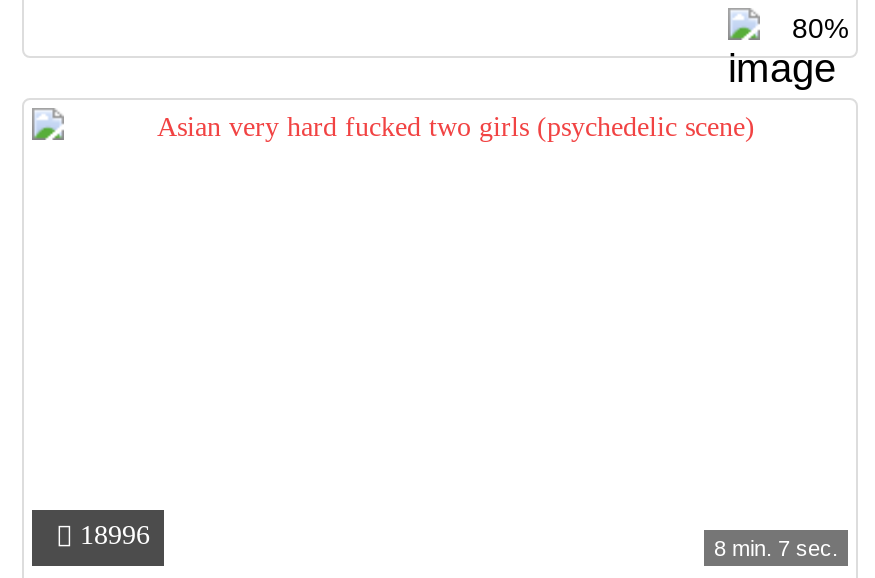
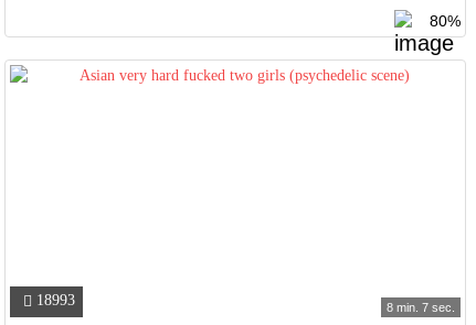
- 18996
+ 18993
